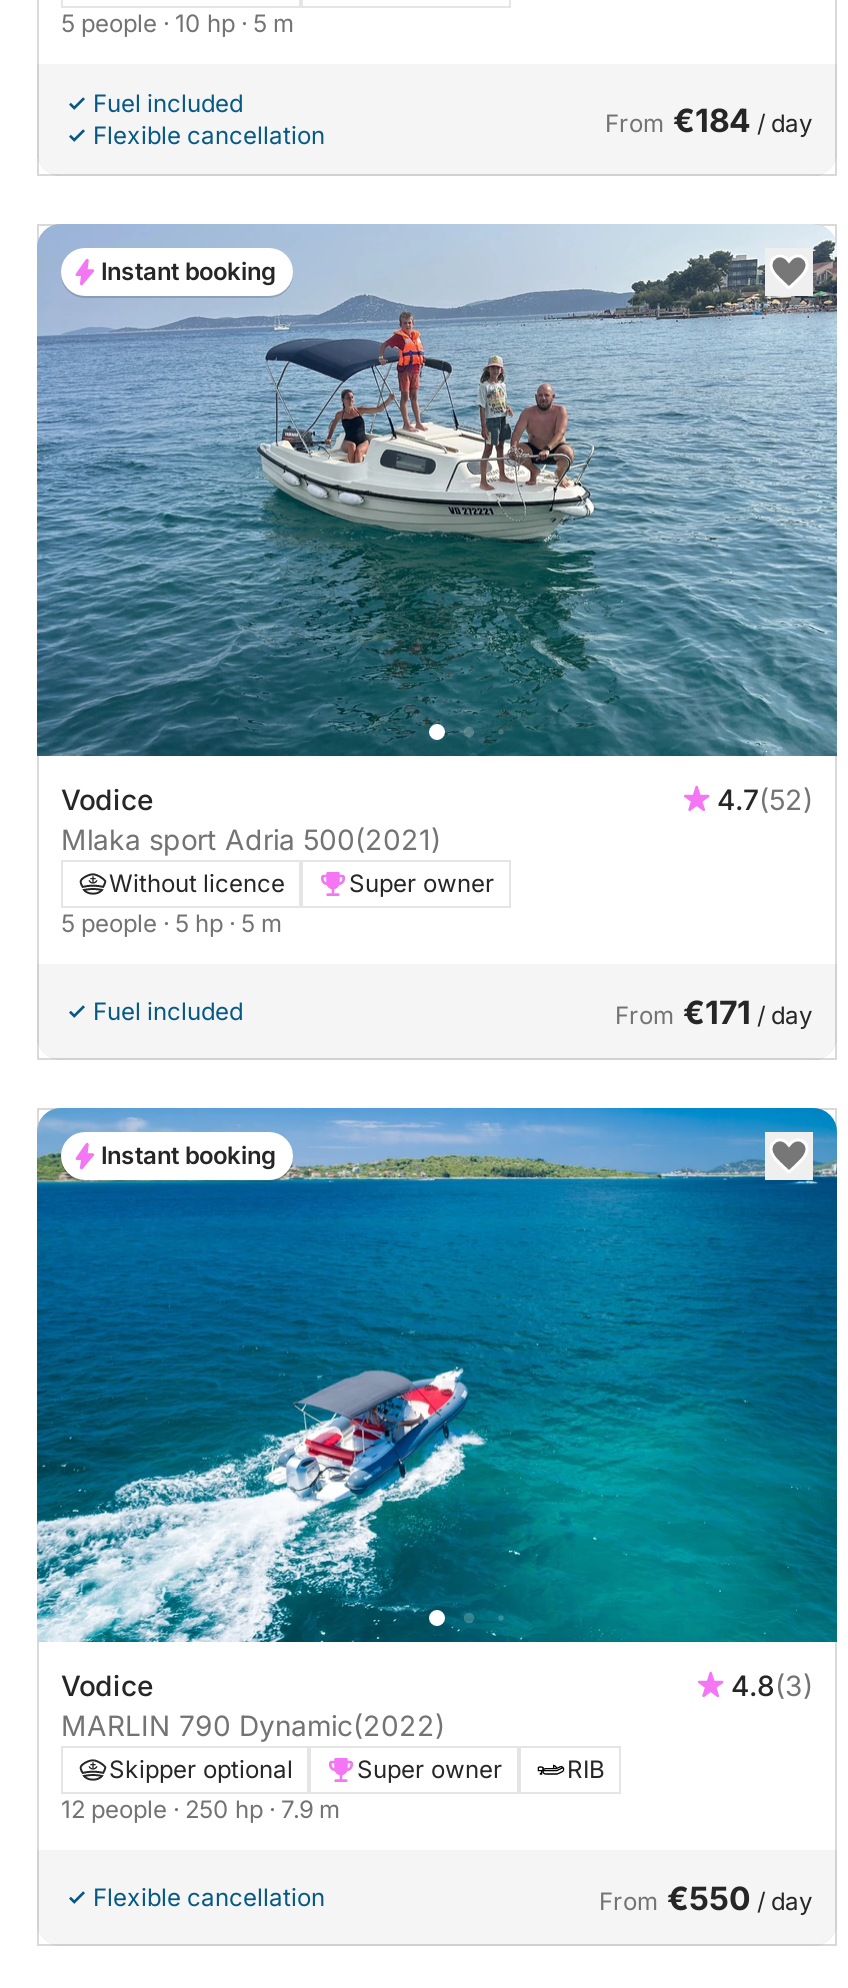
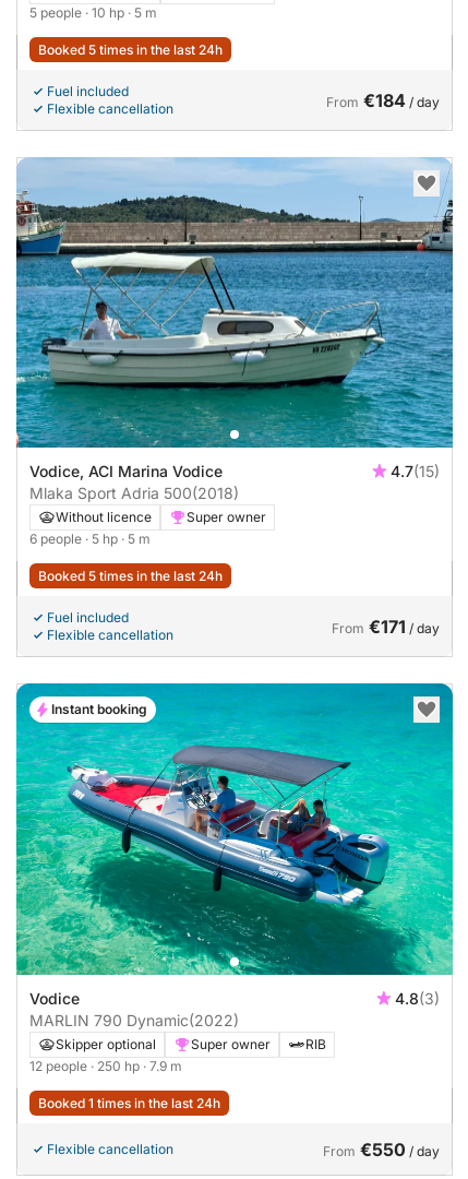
+ Booked 5 times in the last 24h

- [image]
- Vodice
- 4.7(52)
- Mlaka sport Adria 500(2021)
+ [image]
+ Vodice, ACI Marina Vodice
+ 4.7(15)
+ Mlaka Sport Adria 500(2018)

- Instant booking

- 5 people · 5 hp · 5 m
+ 6 people · 5 hp · 5 m
+ Booked 5 times in the last 24h

+ Flexible cancellation

- [image]
+ [image]

+ Booked 1 times in the last 24h
